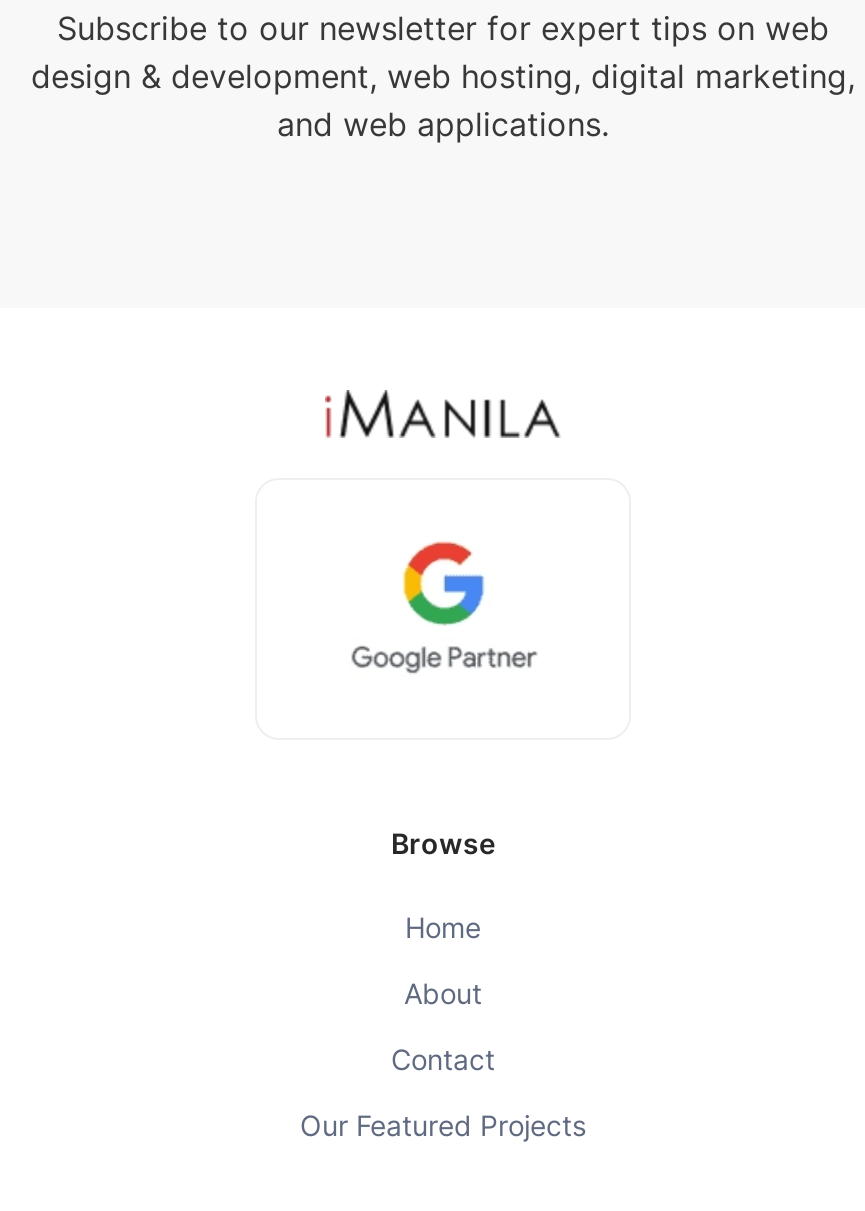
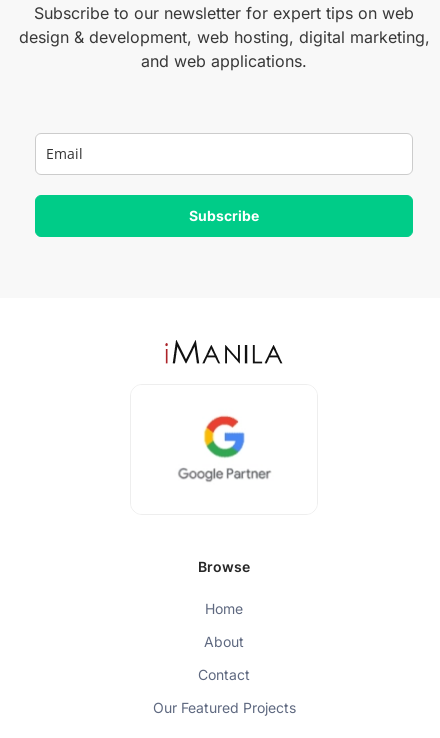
+ Subscribe
